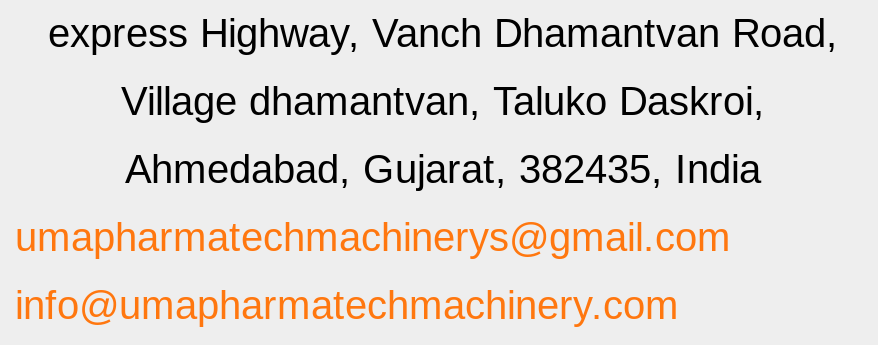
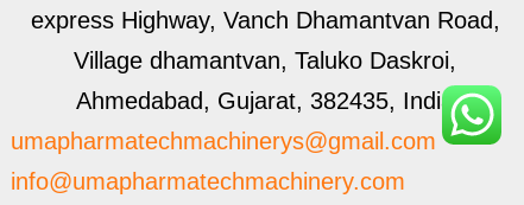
+ [image]
